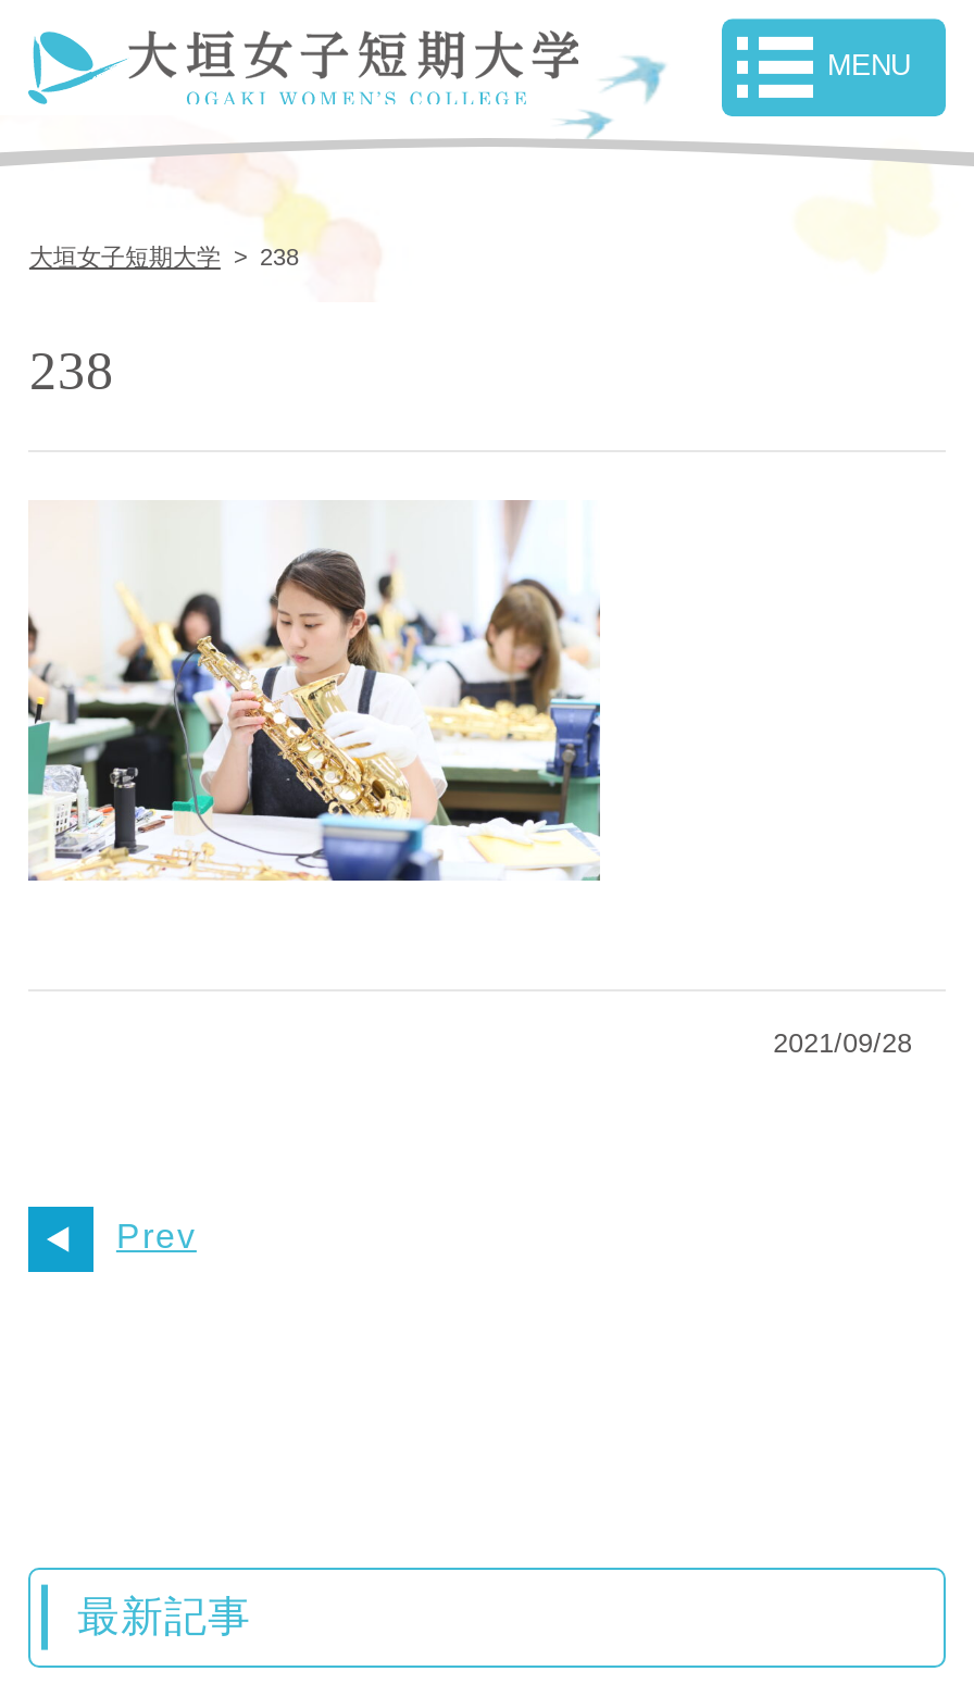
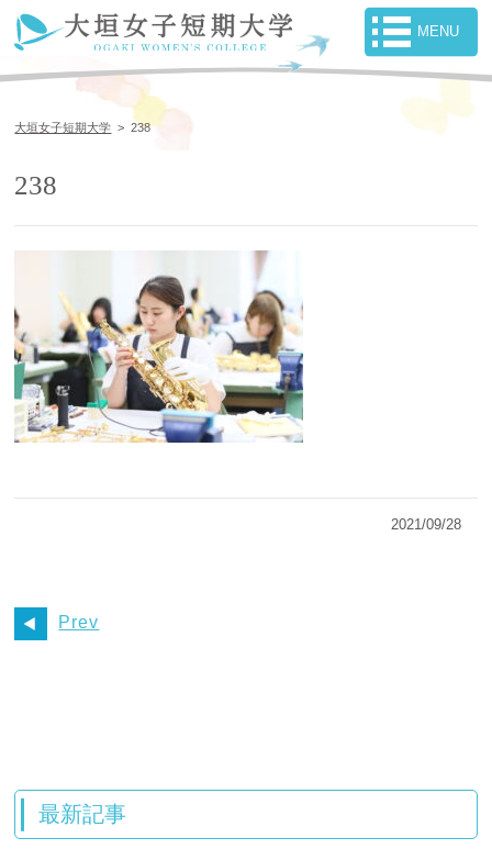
- [image]
+ [image]
